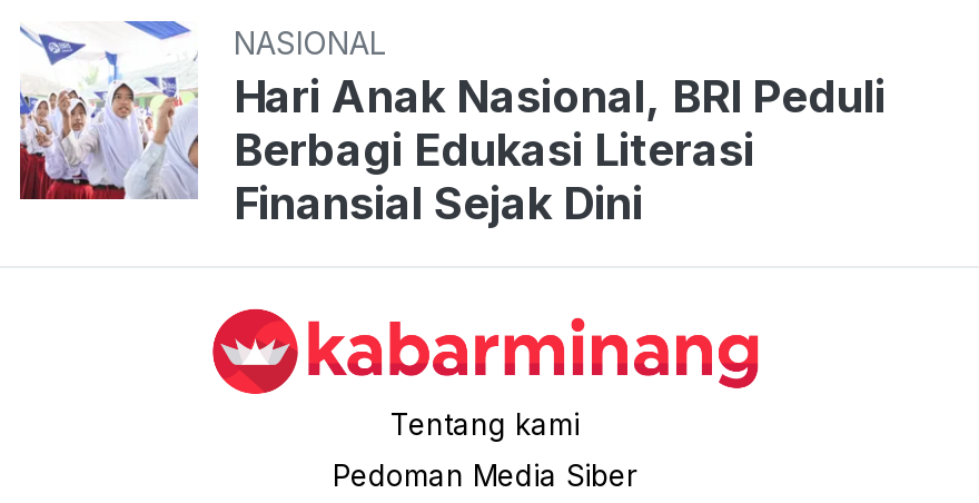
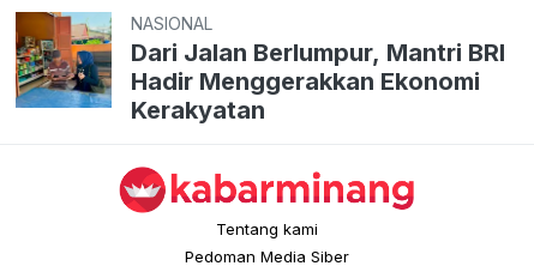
- [image]
- Hari Anak Nasional, BRI Peduli
- Berbagi Edukasi Literasi
- Finansial Sejak Dini
+ [image]
+ Dari Jalan Berlumpur, Mantri BRI
+ Hadir Menggerakkan Ekonomi
+ Kerakyatan
